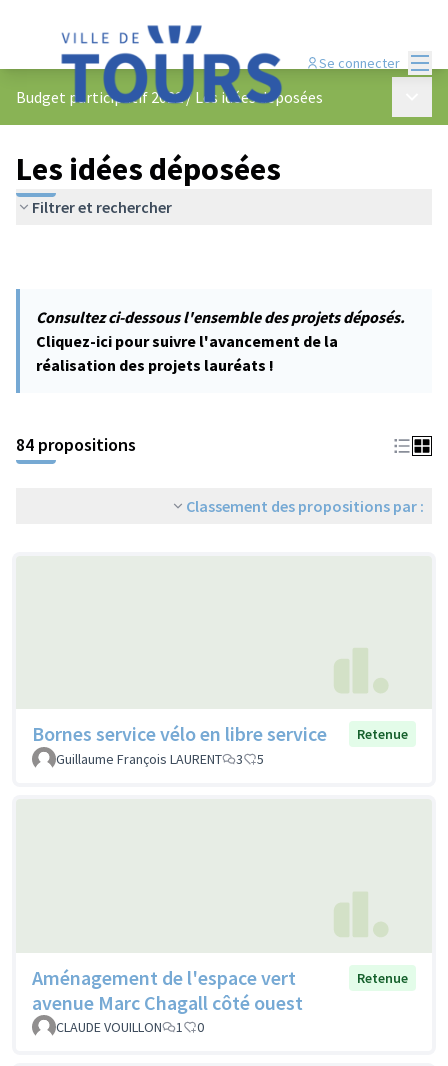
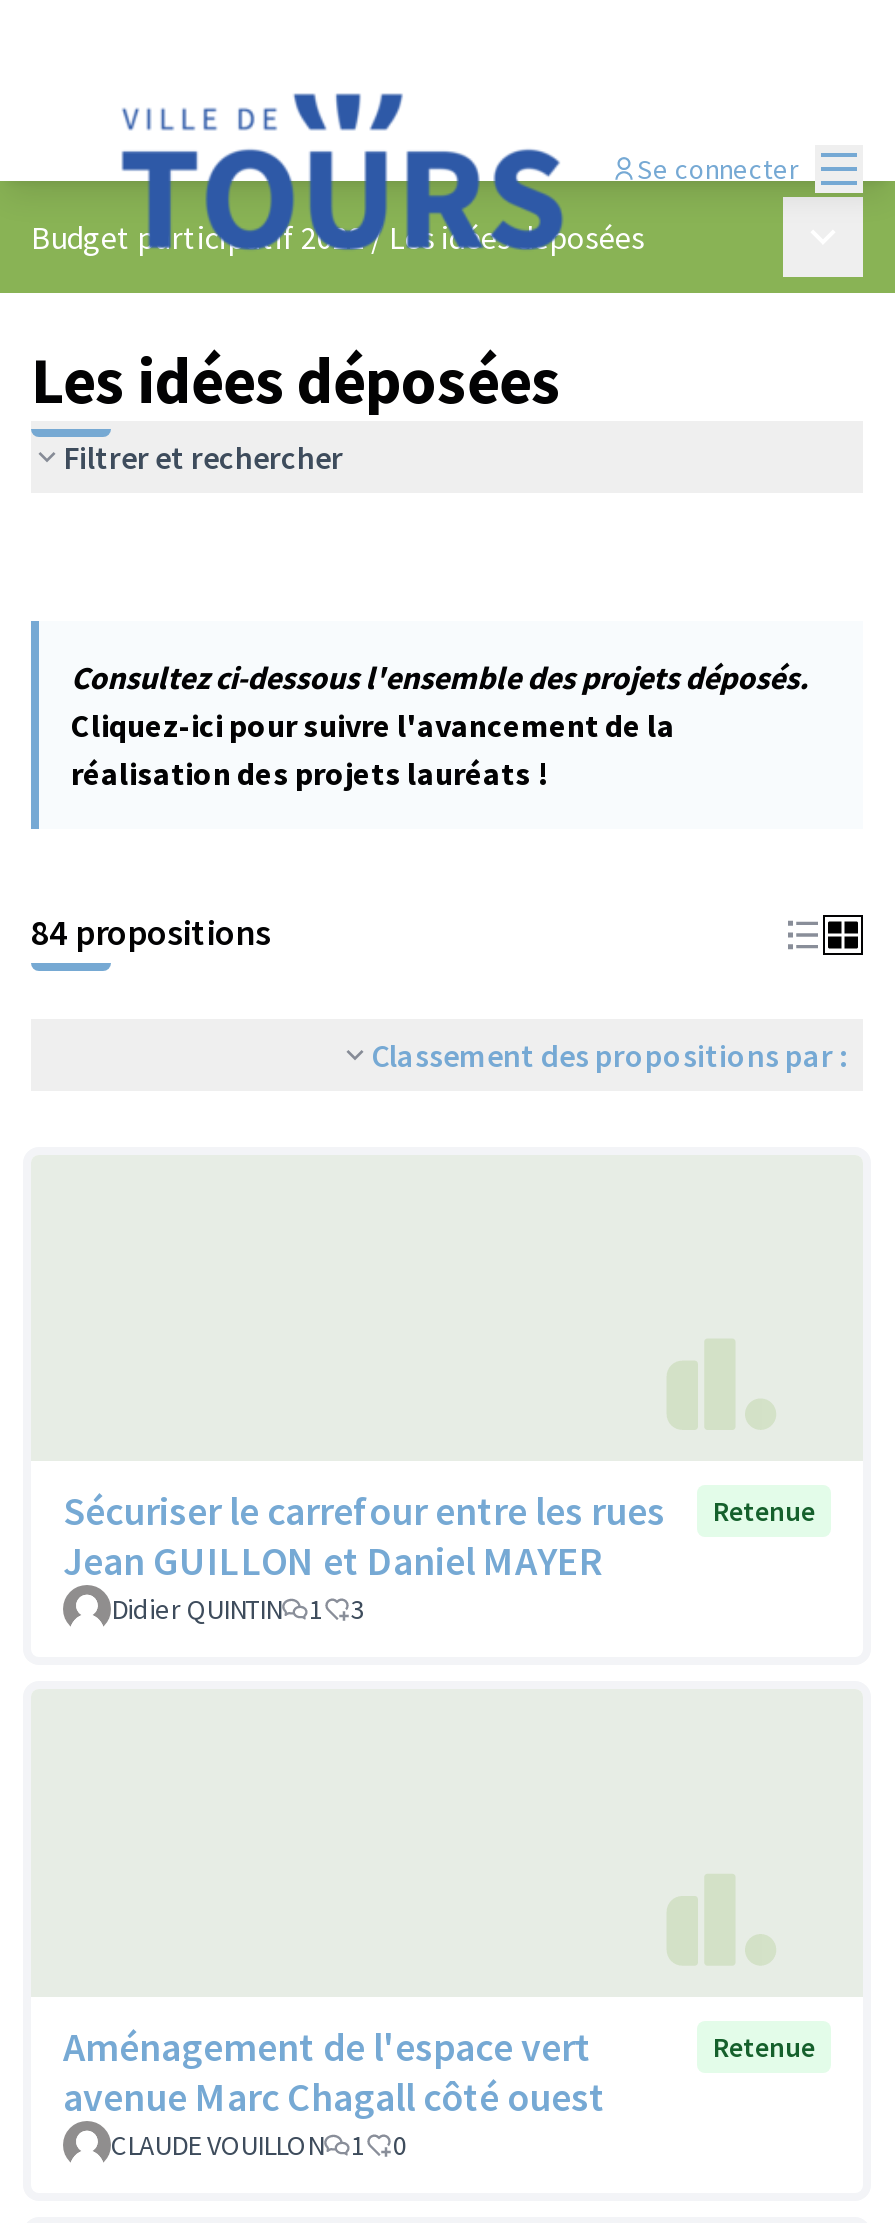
- Bornes service vélo en libre service
+ Sécuriser le carrefour entre les rues
+ Jean GUILLON et Daniel MAYER

- Guillaume François LAURENT
+ Didier QUINTIN
+ 1

- 5
